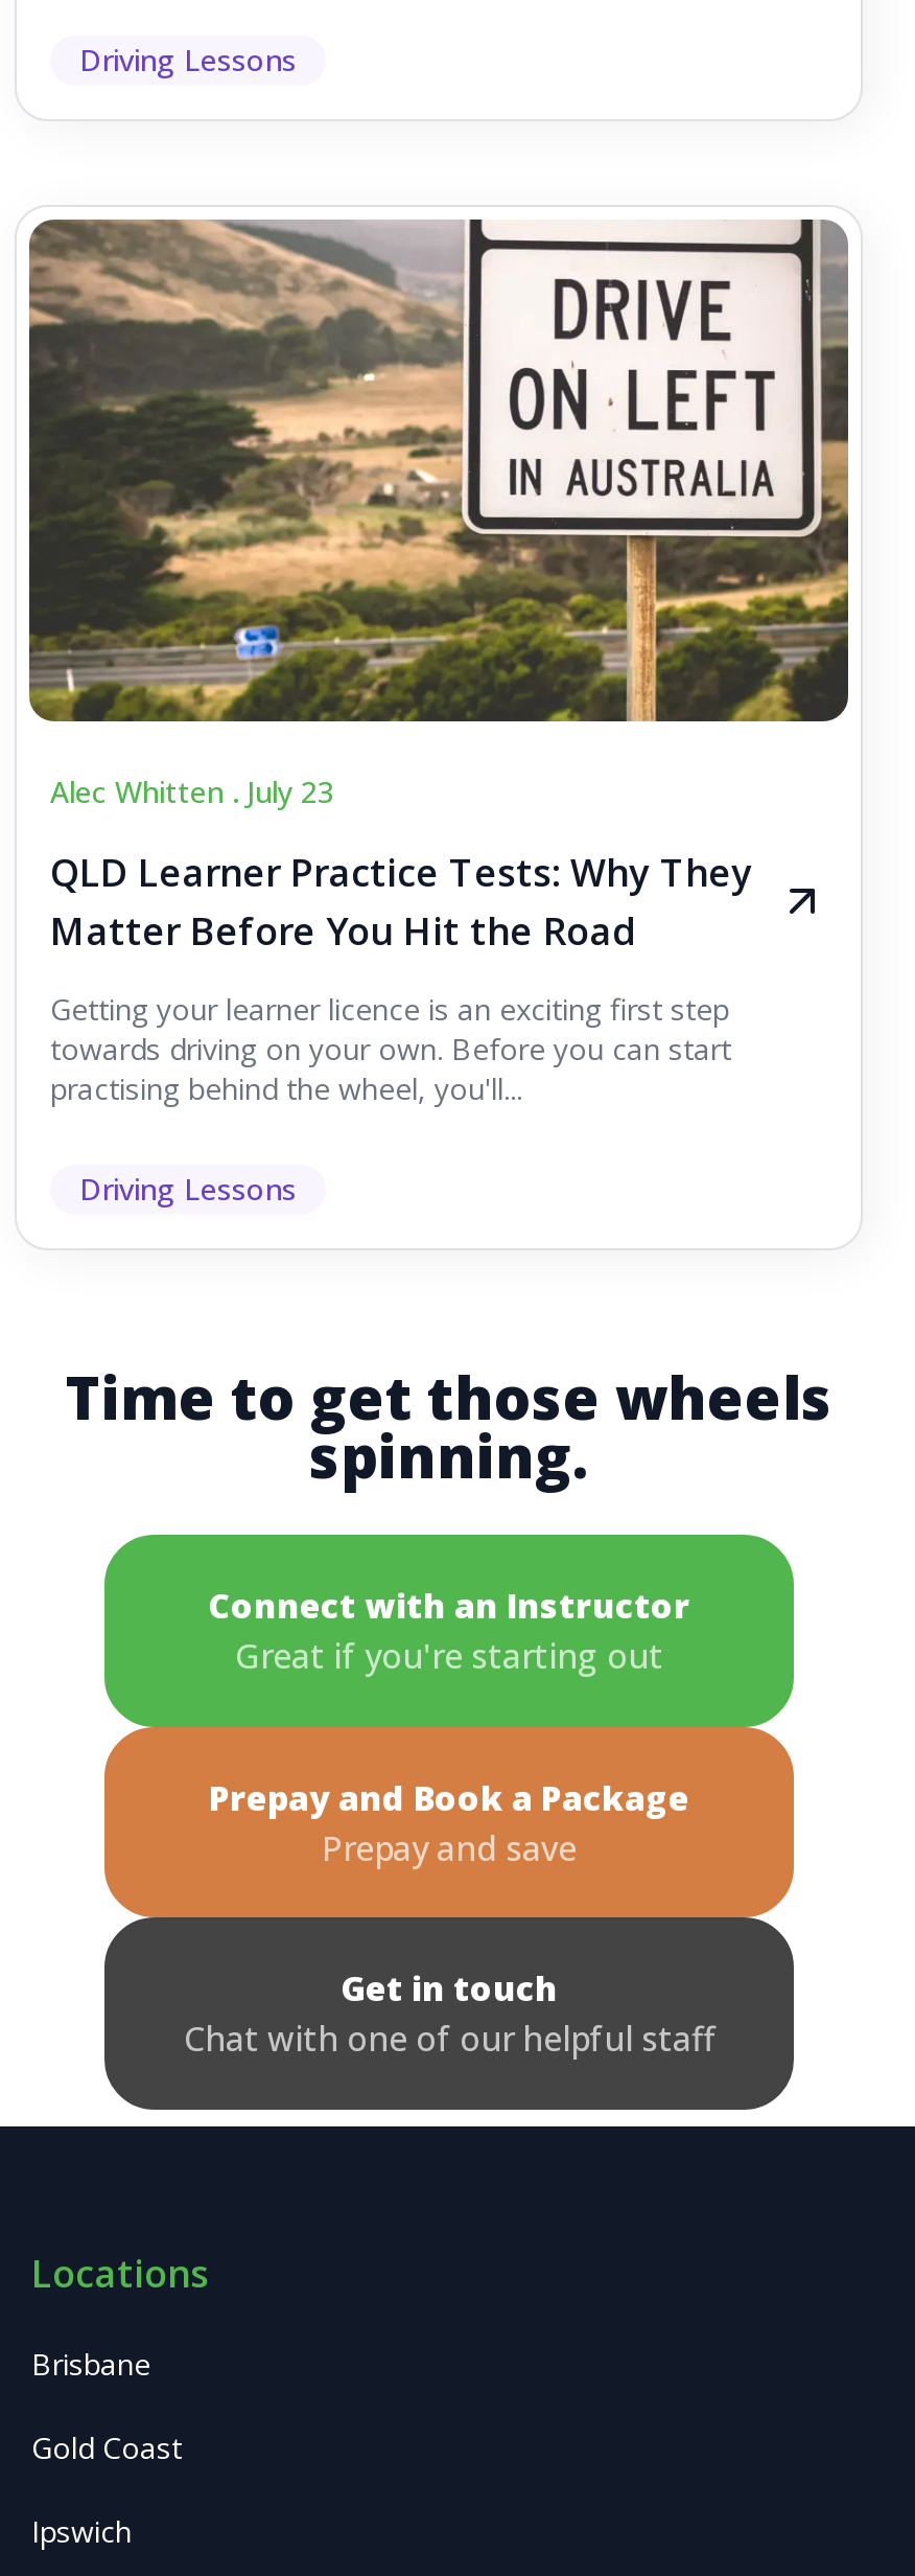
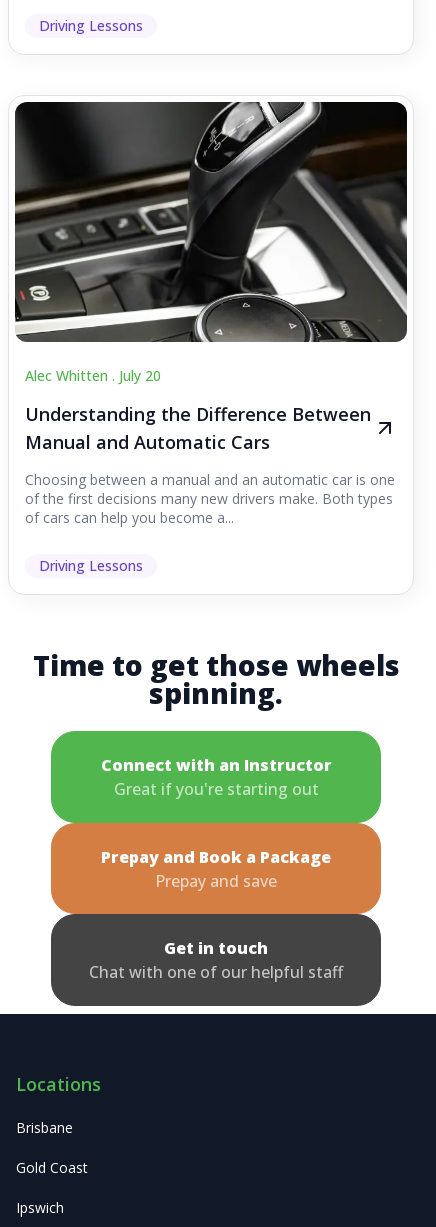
- [image]
- Alec Whitten . July 23
+ [image]
+ Alec Whitten . July 20

- QLD Learner Practice Tests: Why They
- Matter Before You Hit the Road
+ Understanding the Difference Between
+ Manual and Automatic Cars

- Getting your learner licence is an exciting first step
- towards driving on your own. Before you can start
- practising behind the wheel, you'll...
+ Choosing between a manual and an automatic car is one
+ of the first decisions many new drivers make. Both types
+ of cars can help you become a...
